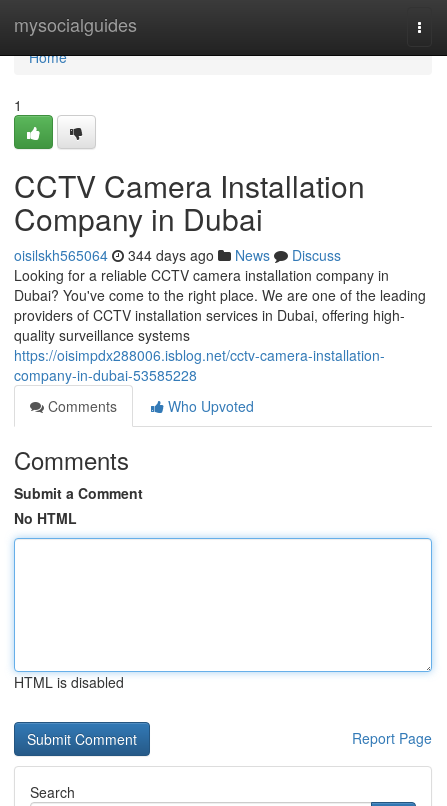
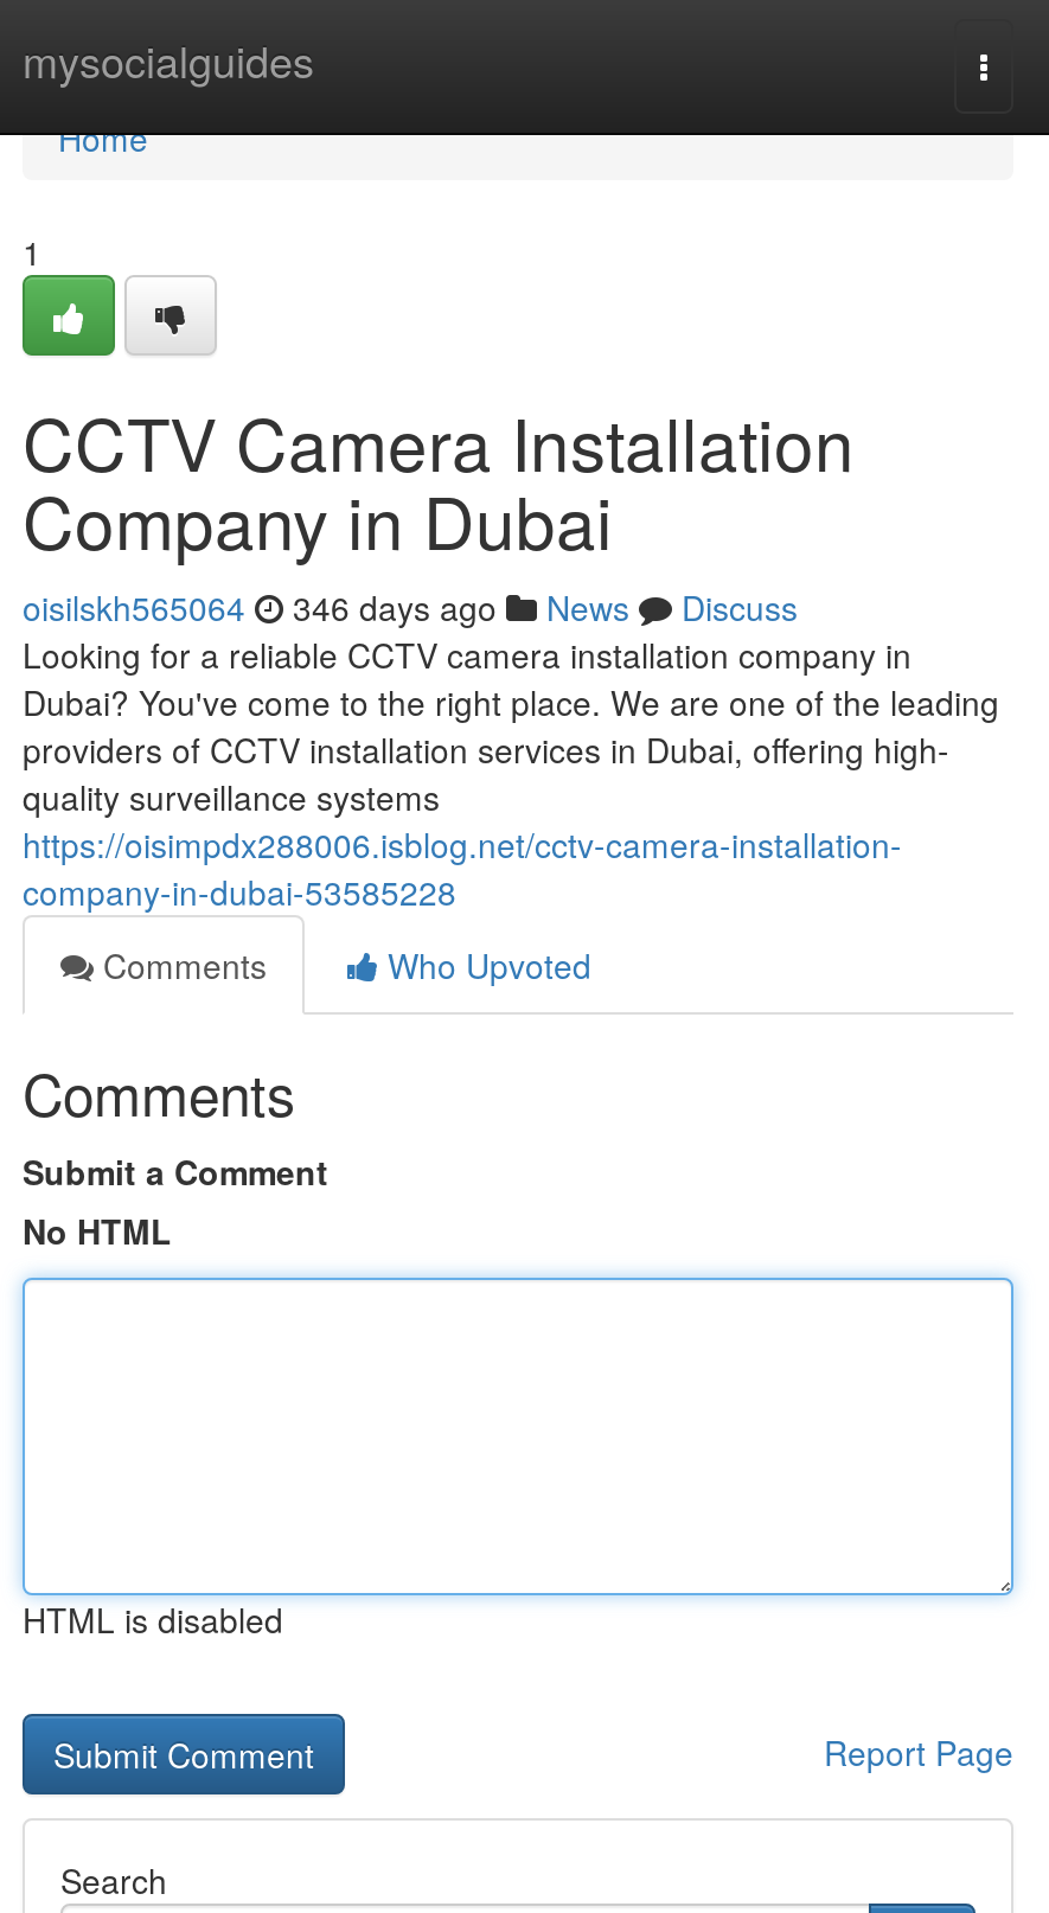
- oisilskh565064 344 days ago News Discuss
+ oisilskh565064 346 days ago News Discuss
